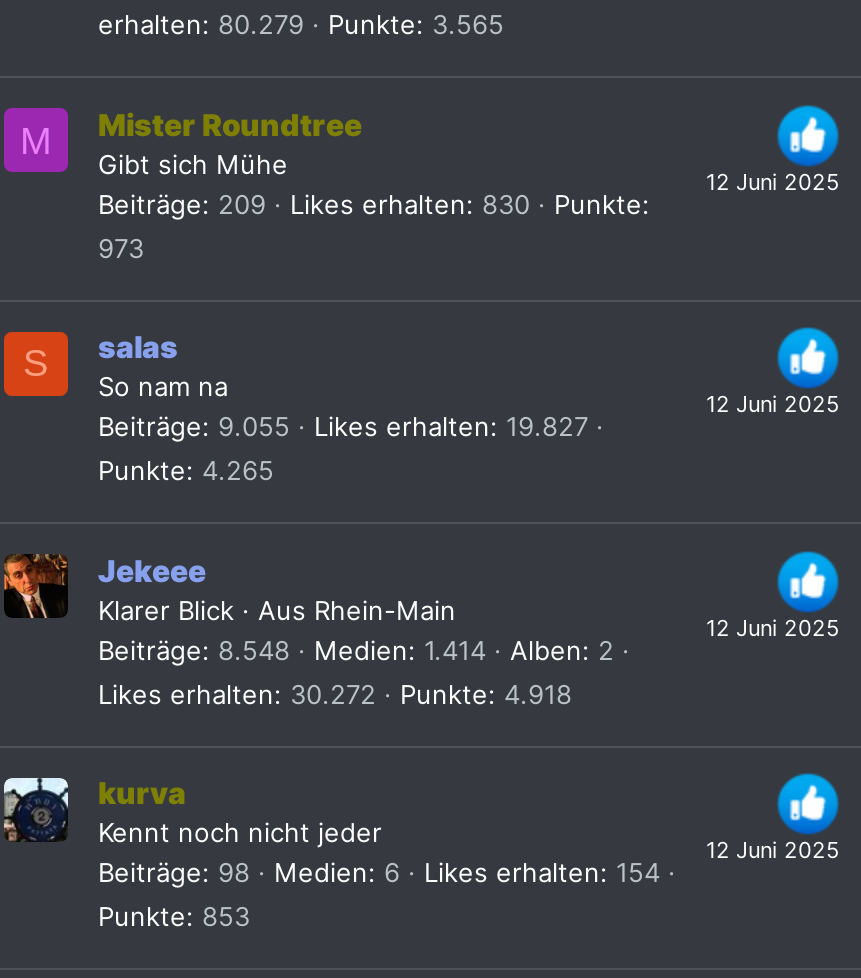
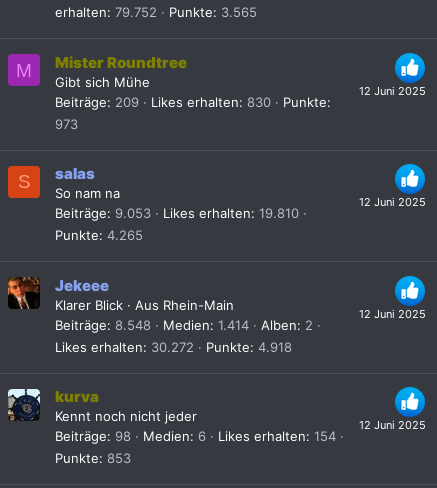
- erhalten 80.279 Punkte 3.565
+ erhalten 79.752 Punkte 3.565

- Beiträge 9.055
+ Beiträge 9.053

- Likes erhalten 19.827
+ Likes erhalten 19.810
